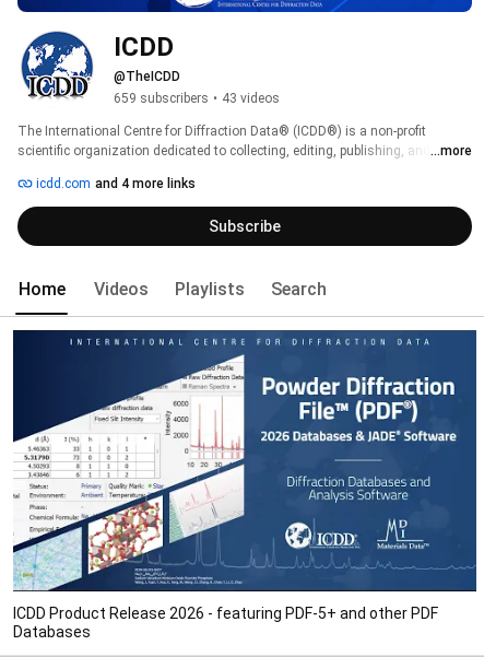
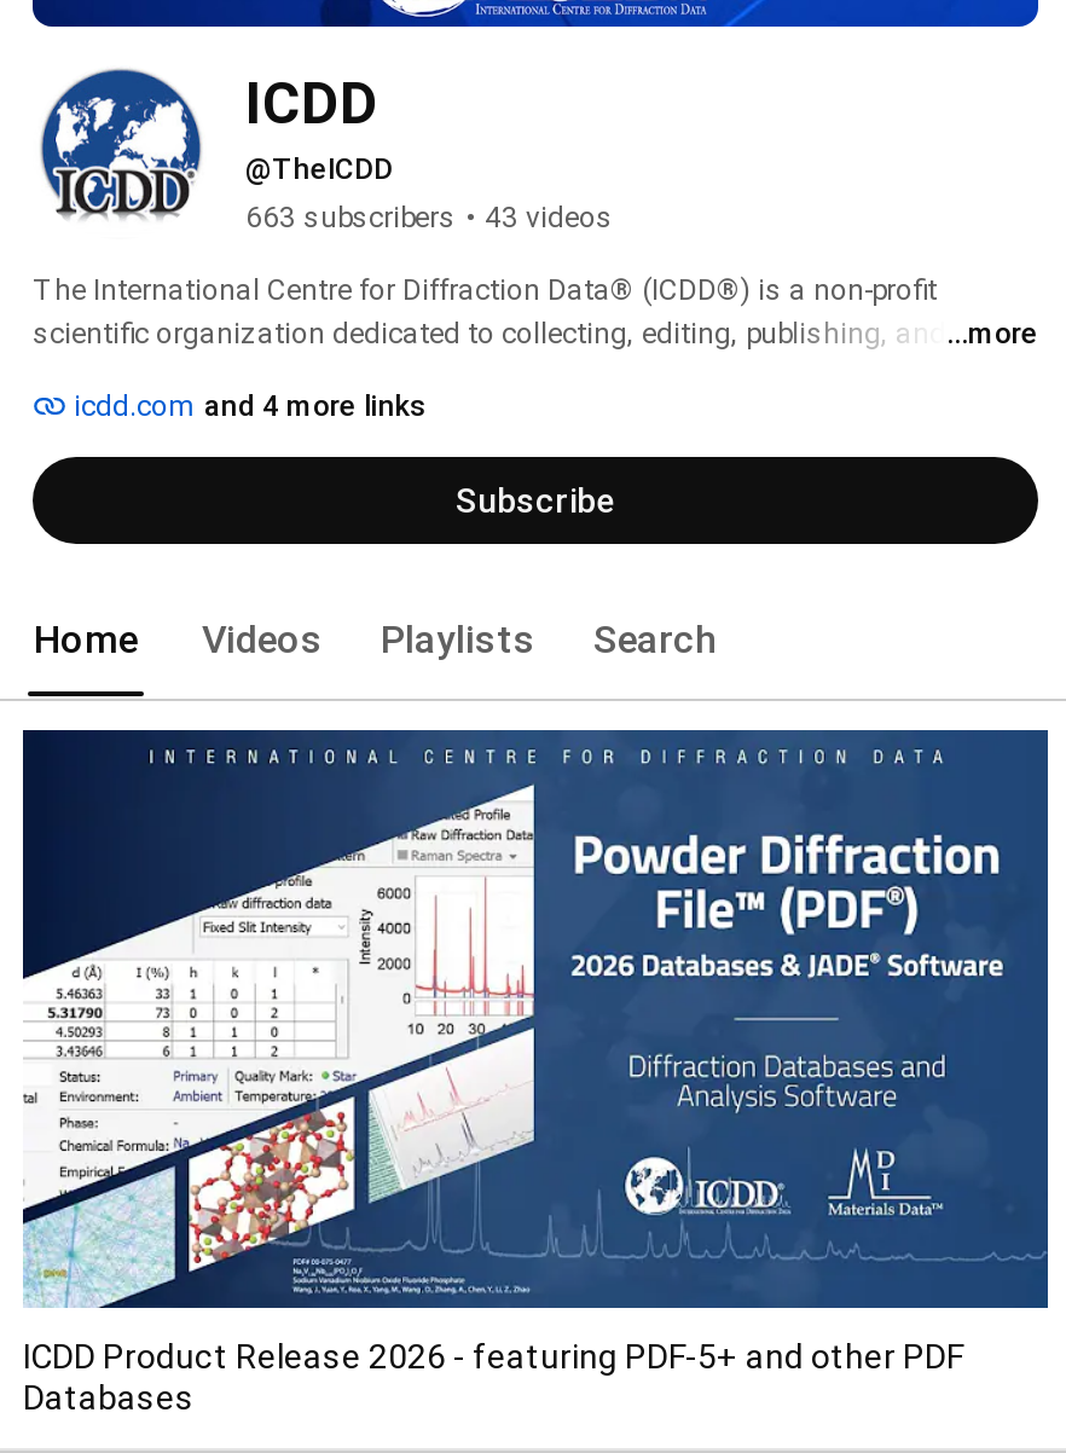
- 659 subscribers • 43 videos
+ 663 subscribers • 43 videos
